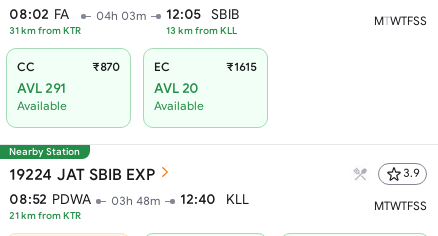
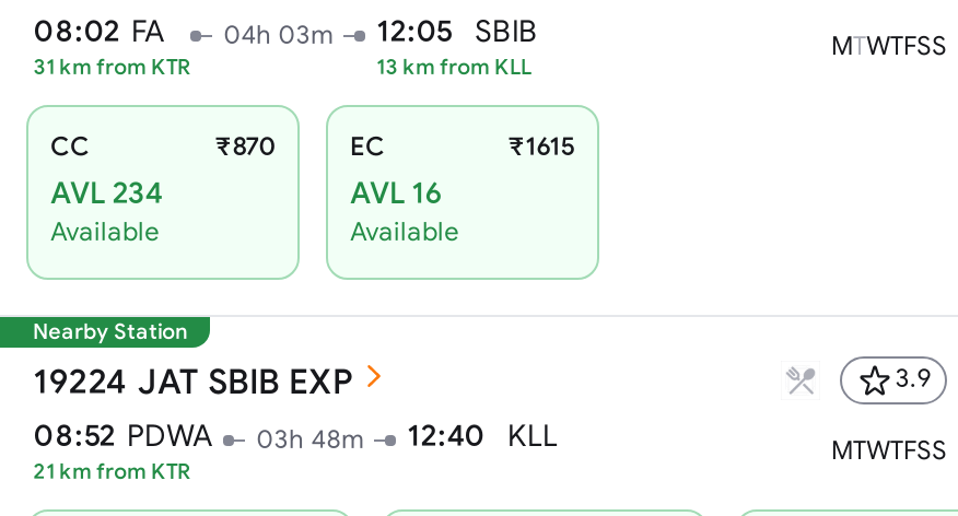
- AVL 291
+ AVL 234

- AVL 20
+ AVL 16
